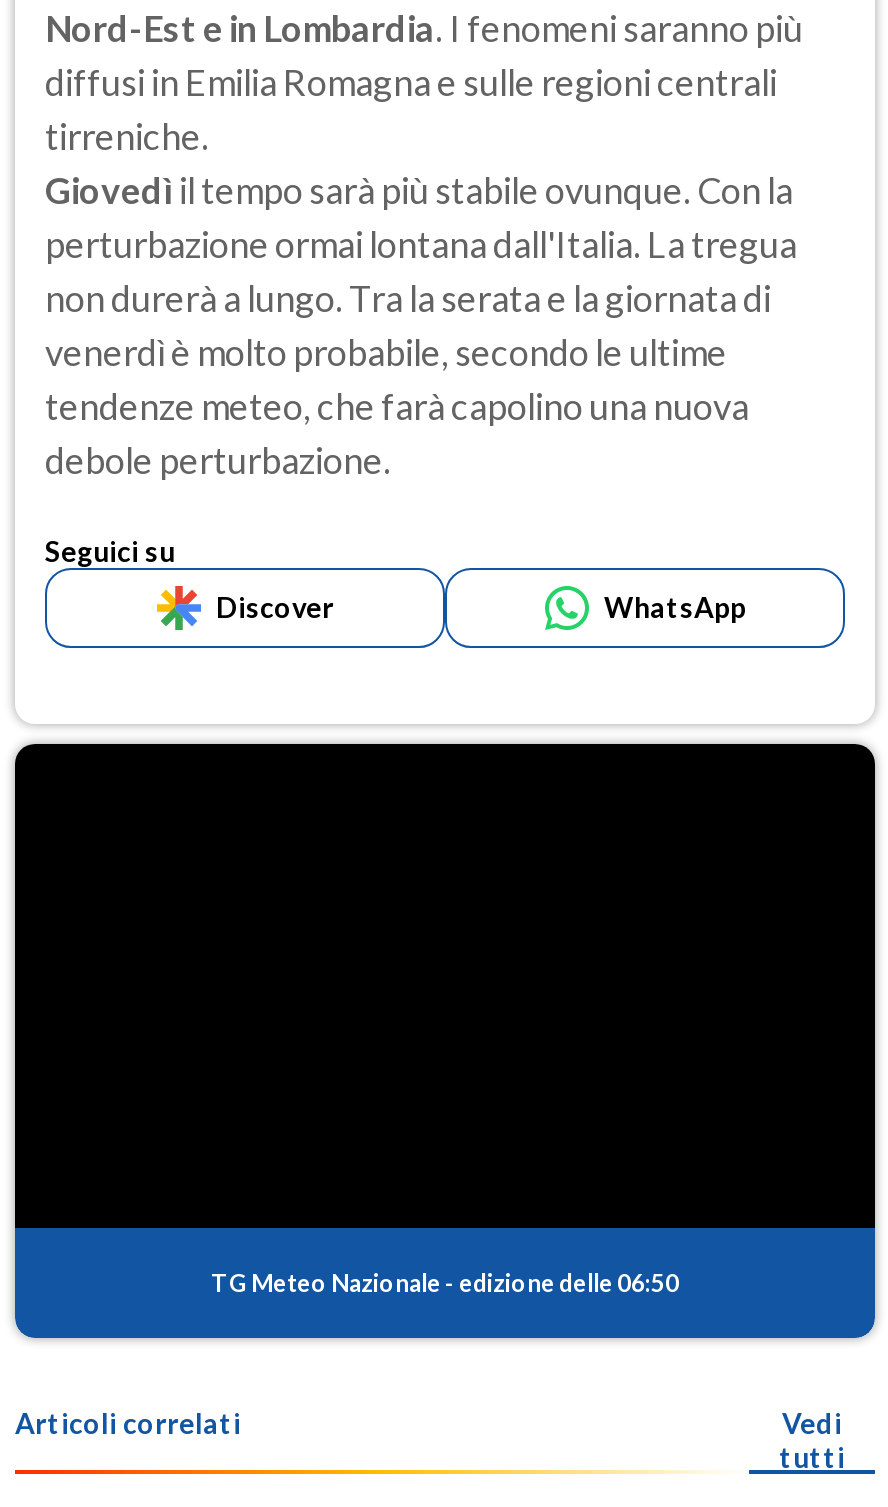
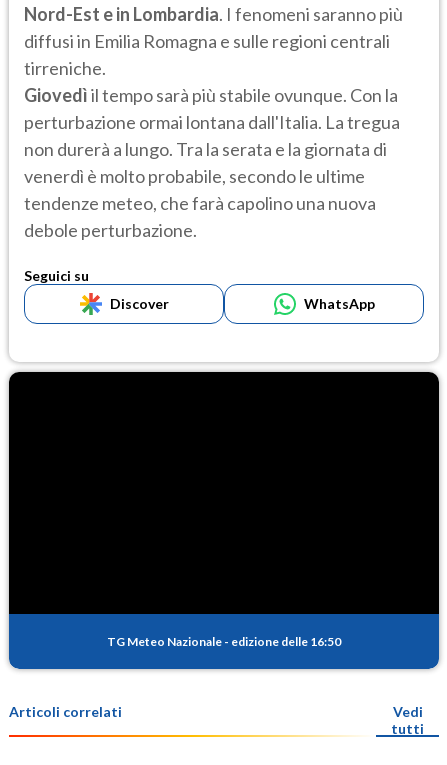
- TG Meteo Nazionale - edizione delle 06:50
+ TG Meteo Nazionale - edizione delle 16:50
